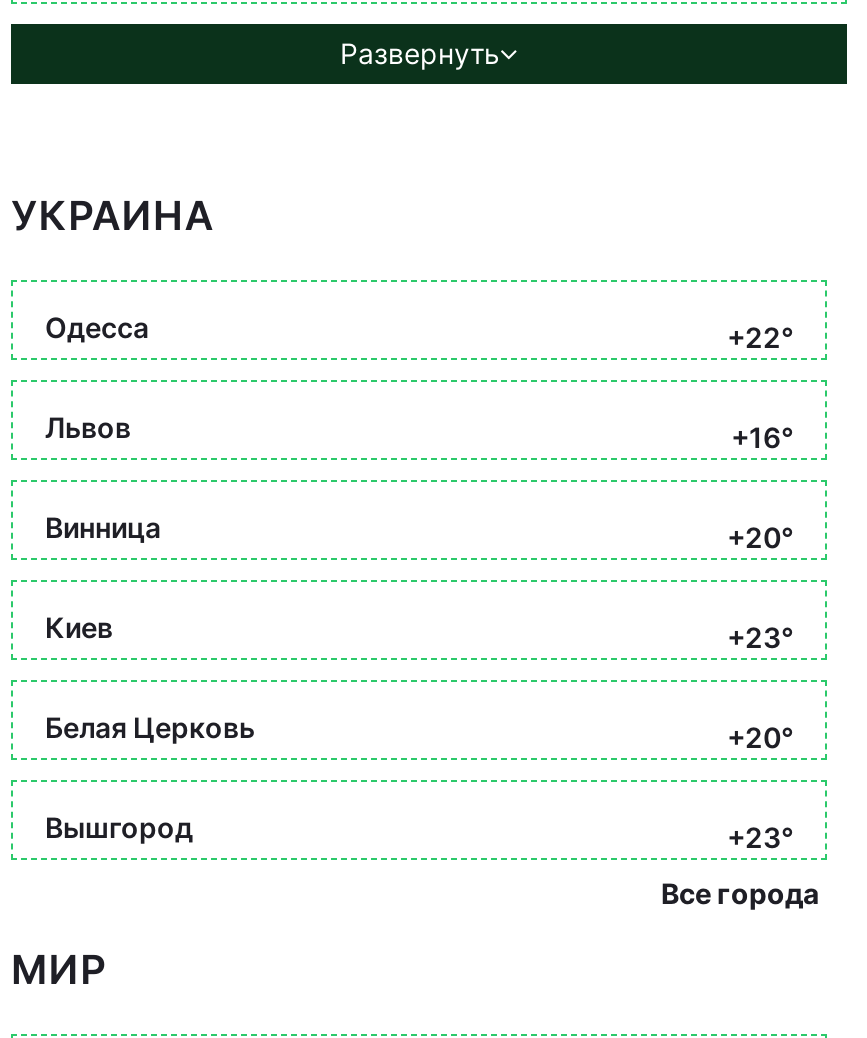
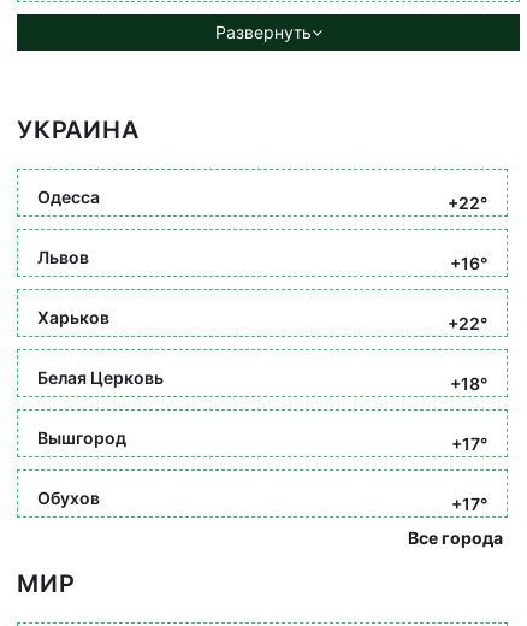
- Винница
- +20°
- Киев
- +23°
+ Харьков
+ +22°

moved up: Белая Церковь

- +20°
+ +18°

moved up: Вышгород

- +23°
+ +17°
+ Обухов
+ +17°
